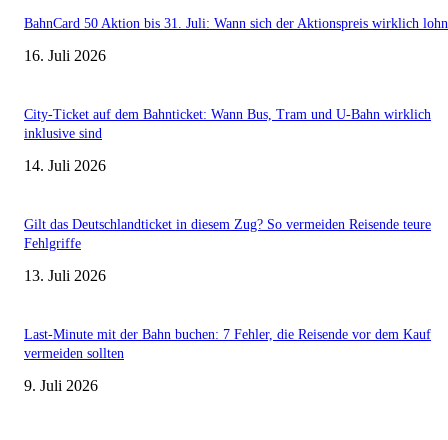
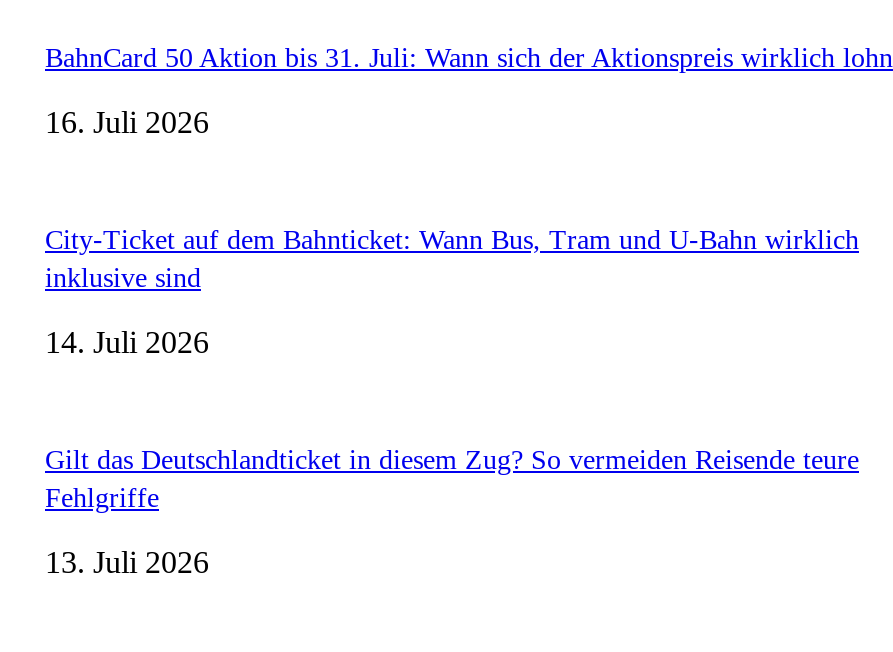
- Last-Minute mit der Bahn buchen: 7 Fehler, die Reisende vor dem Kauf
- vermeiden sollten
- 9. Juli 2026
